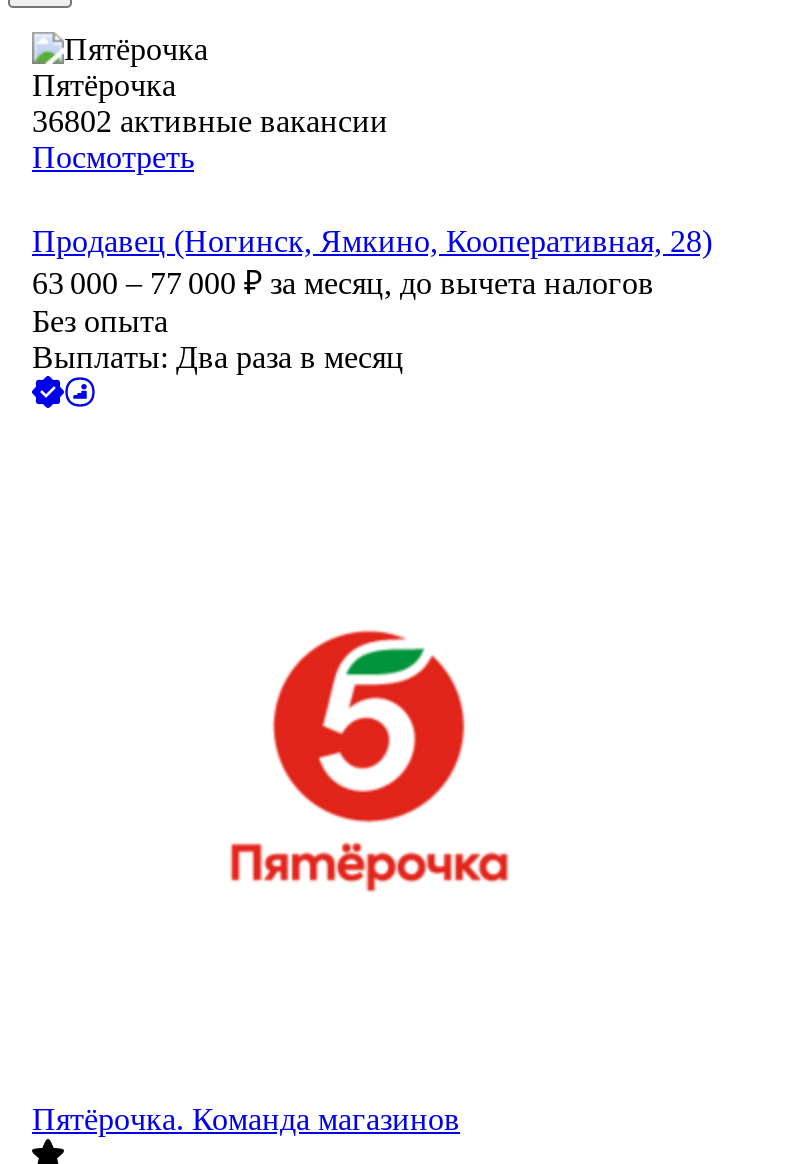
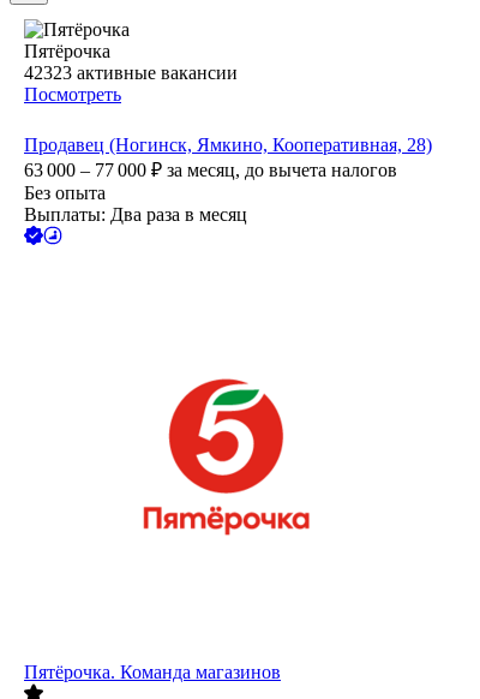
- 36802 активные вакансии
+ 42323 активные вакансии
